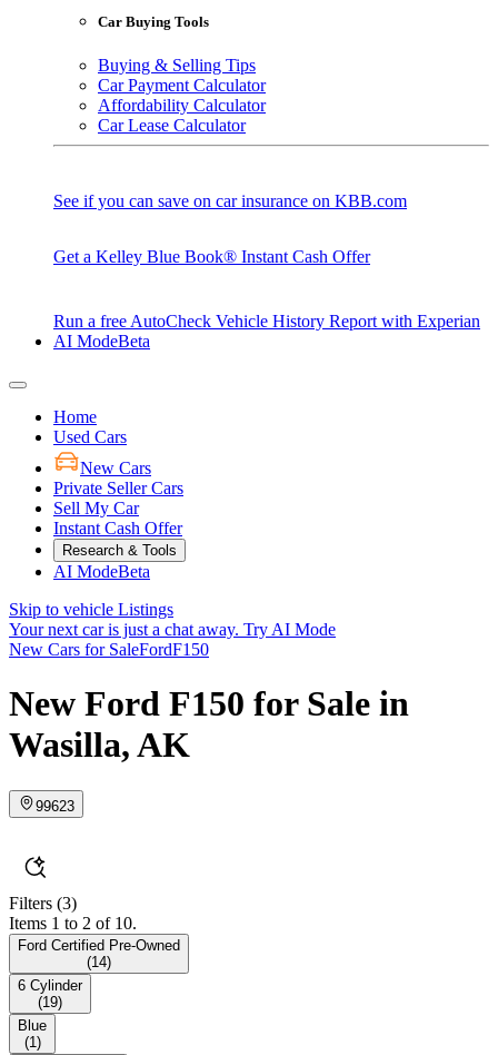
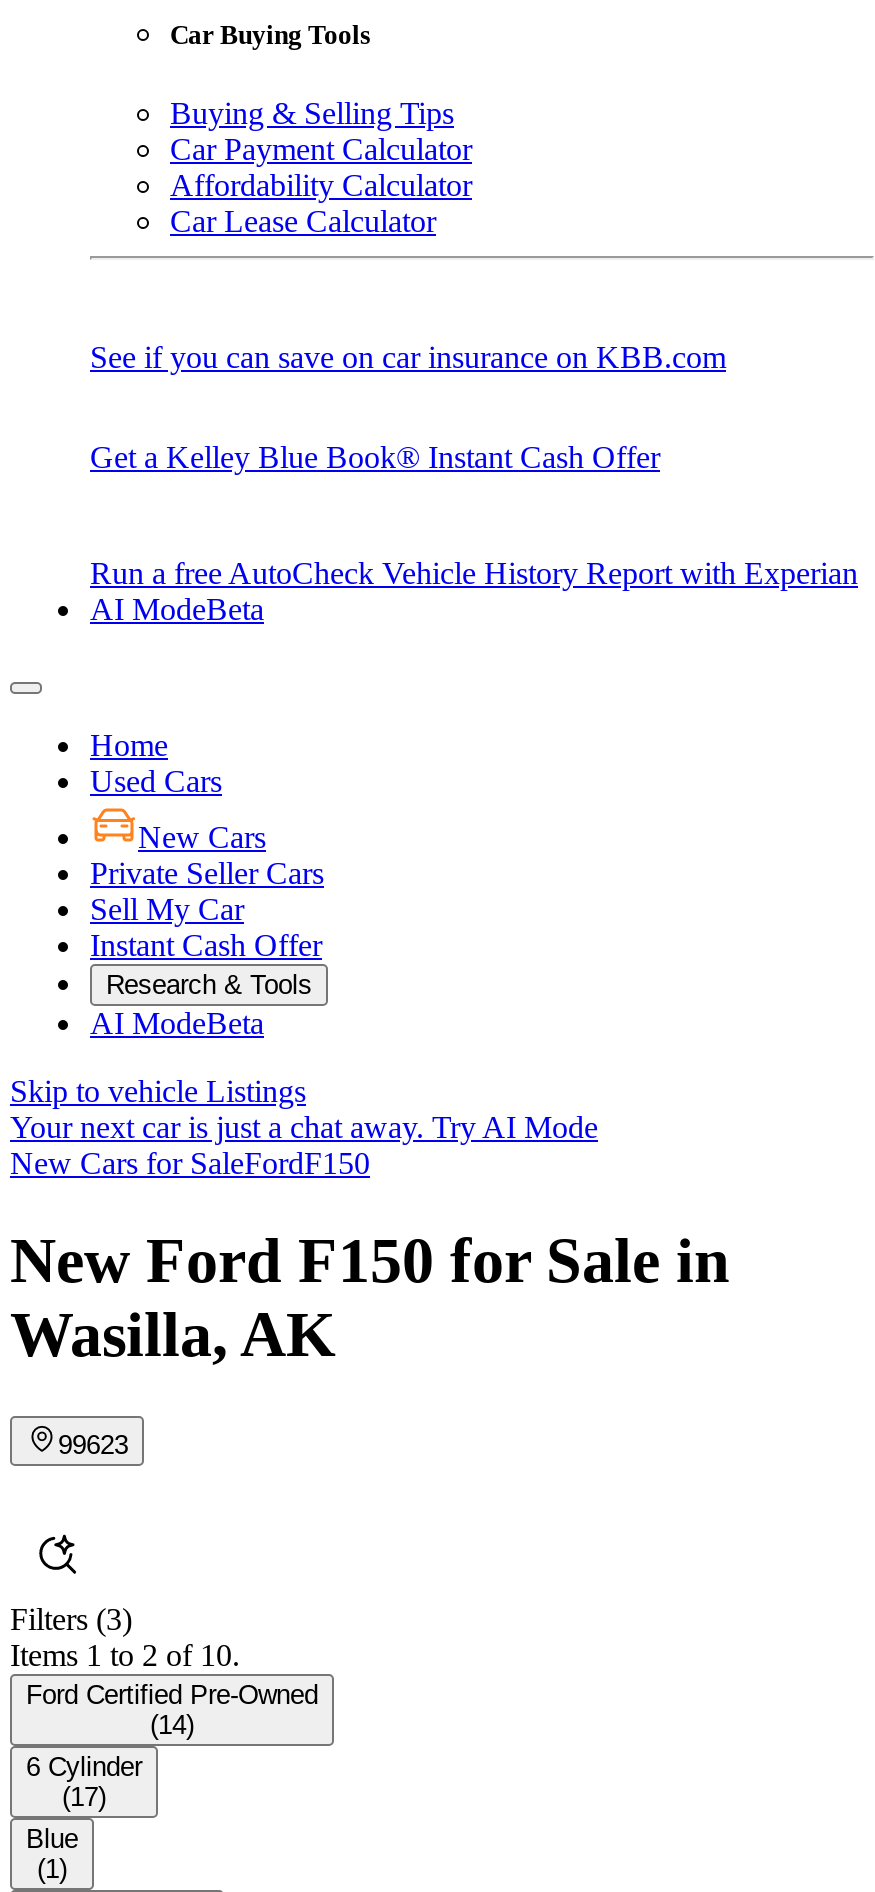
- (19)
+ (17)
